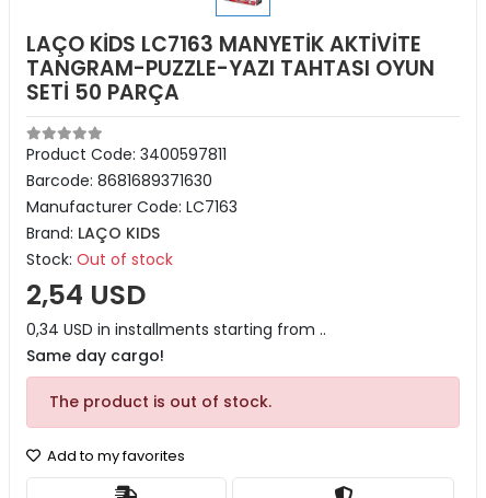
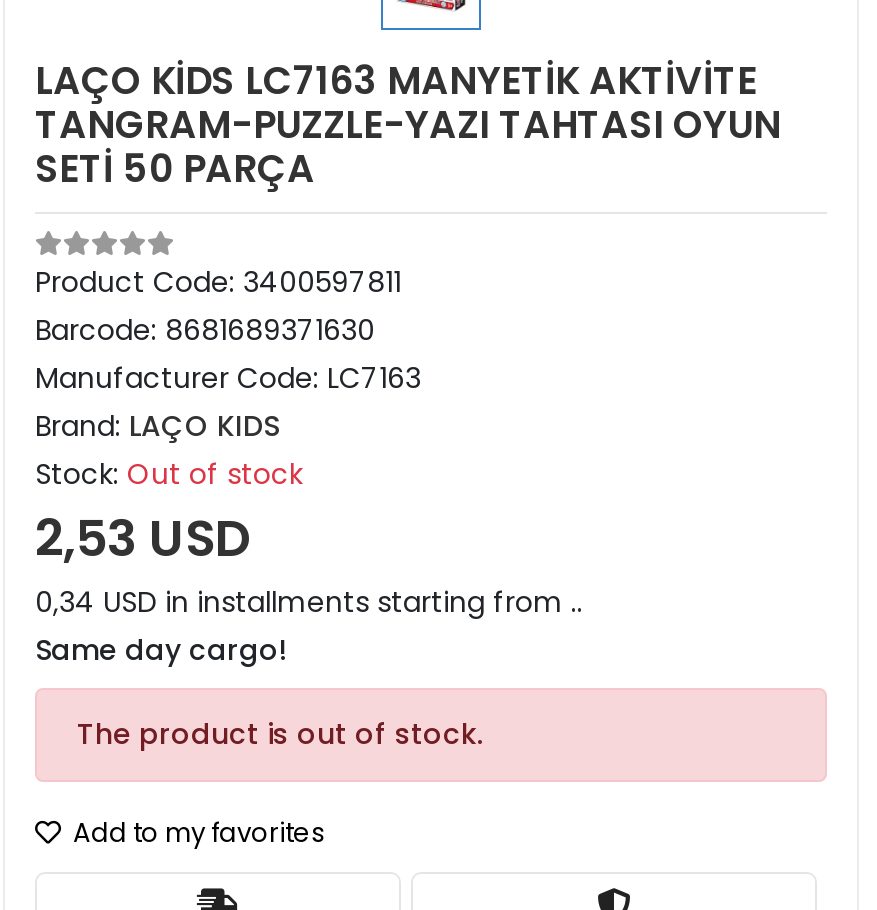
- 2,54 USD
+ 2,53 USD
